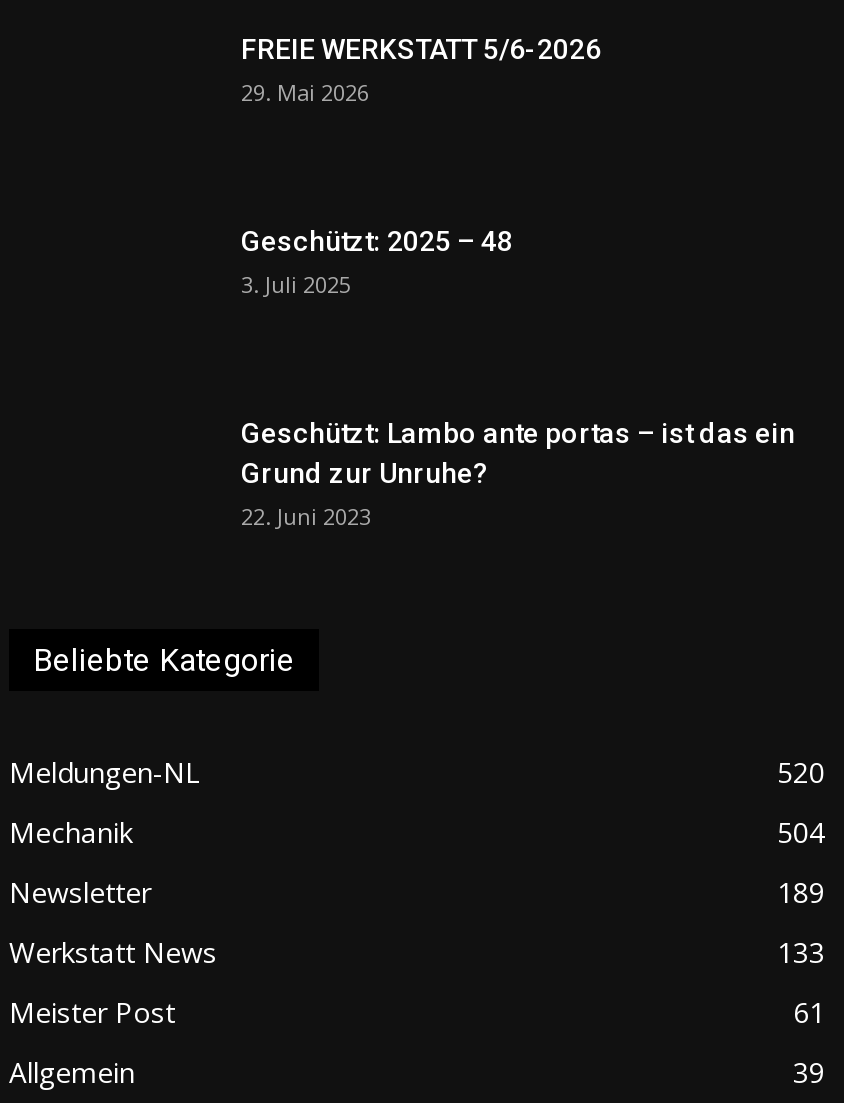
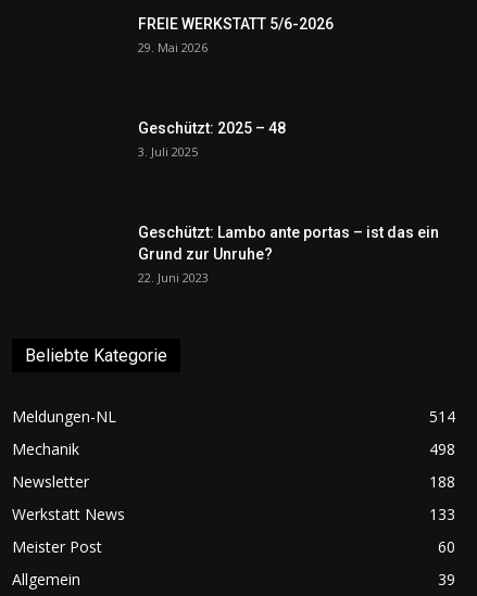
- 520
+ 514

- 504
+ 498

- 189
+ 188

- 61
+ 60
